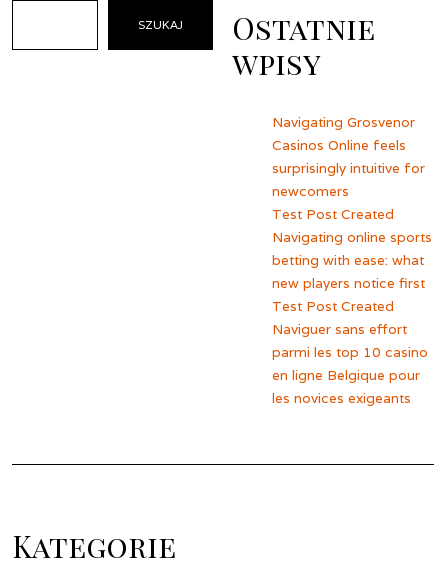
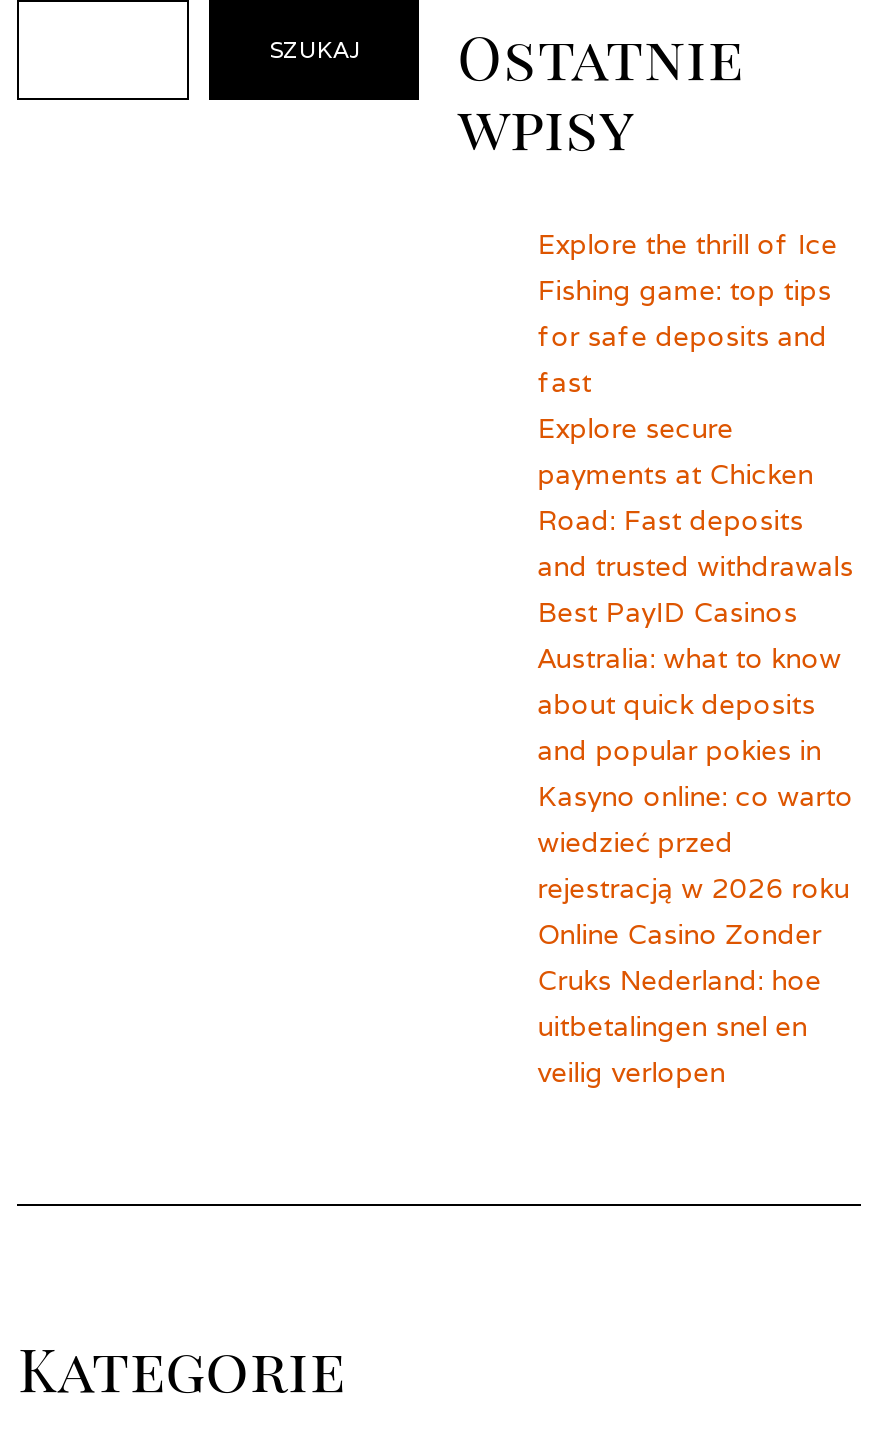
- Navigating Grosvenor
- Casinos Online feels
- surprisingly intuitive for
- newcomers
- Test Post Created
- Navigating online sports
- betting with ease: what
- new players notice first
- Test Post Created
- Naviguer sans effort
- parmi les top 10 casino
- en ligne Belgique pour
- les novices exigeants
+ Explore the thrill of Ice
+ Fishing game: top tips
+ for safe deposits and
+ fast
+ Explore secure
+ payments at Chicken
+ Road: Fast deposits
+ and trusted withdrawals
+ Best PayID Casinos
+ Australia: what to know
+ about quick deposits
+ and popular pokies in
+ Kasyno online: co warto
+ wiedzieć przed
+ rejestracją w 2026 roku
+ Online Casino Zonder
+ Cruks Nederland: hoe
+ uitbetalingen snel en
+ veilig verlopen
